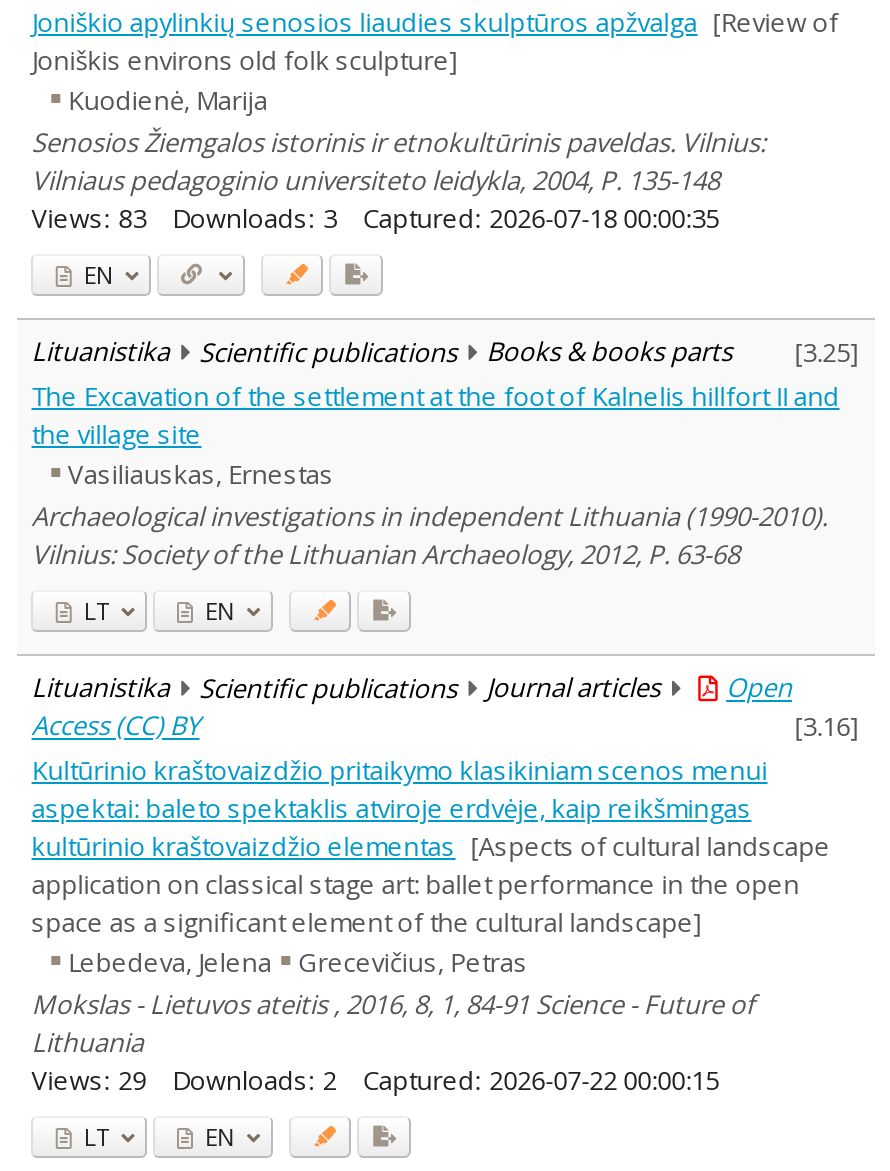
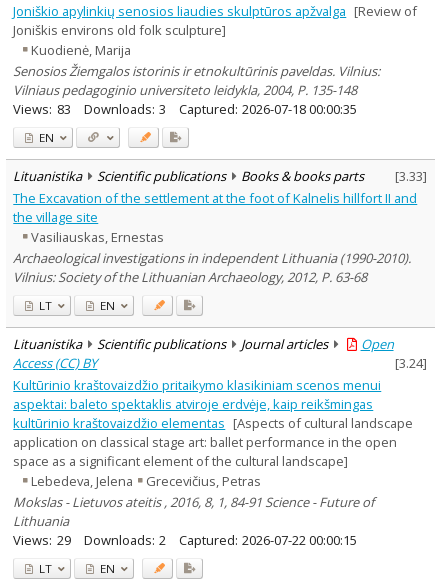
- Lituanistika Scientific publications Books & books parts [3.25]
+ Lituanistika Scientific publications Books & books parts [3.33]

- [3.16]
+ [3.24]
